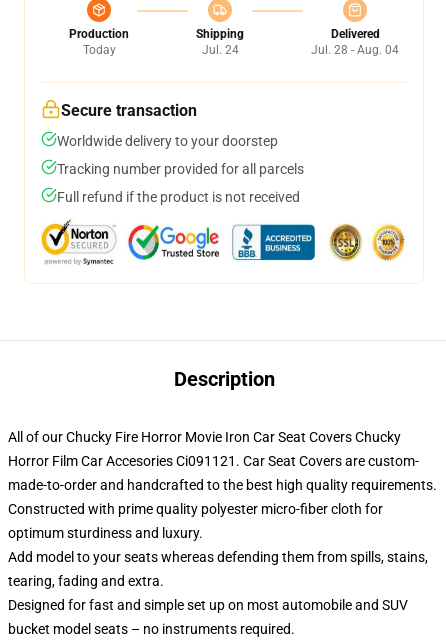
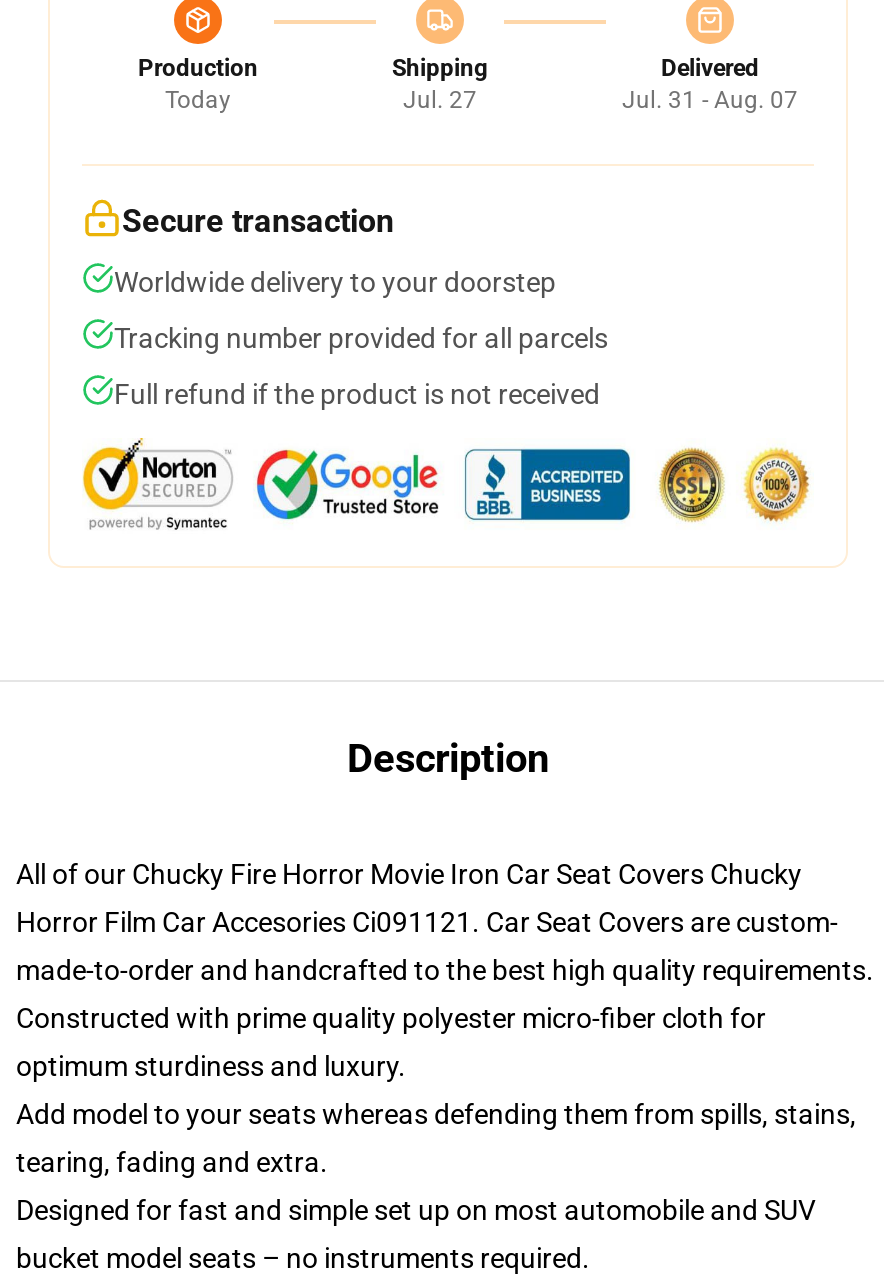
- Jul. 24
+ Jul. 27

- Jul. 28 - Aug. 04
+ Jul. 31 - Aug. 07
